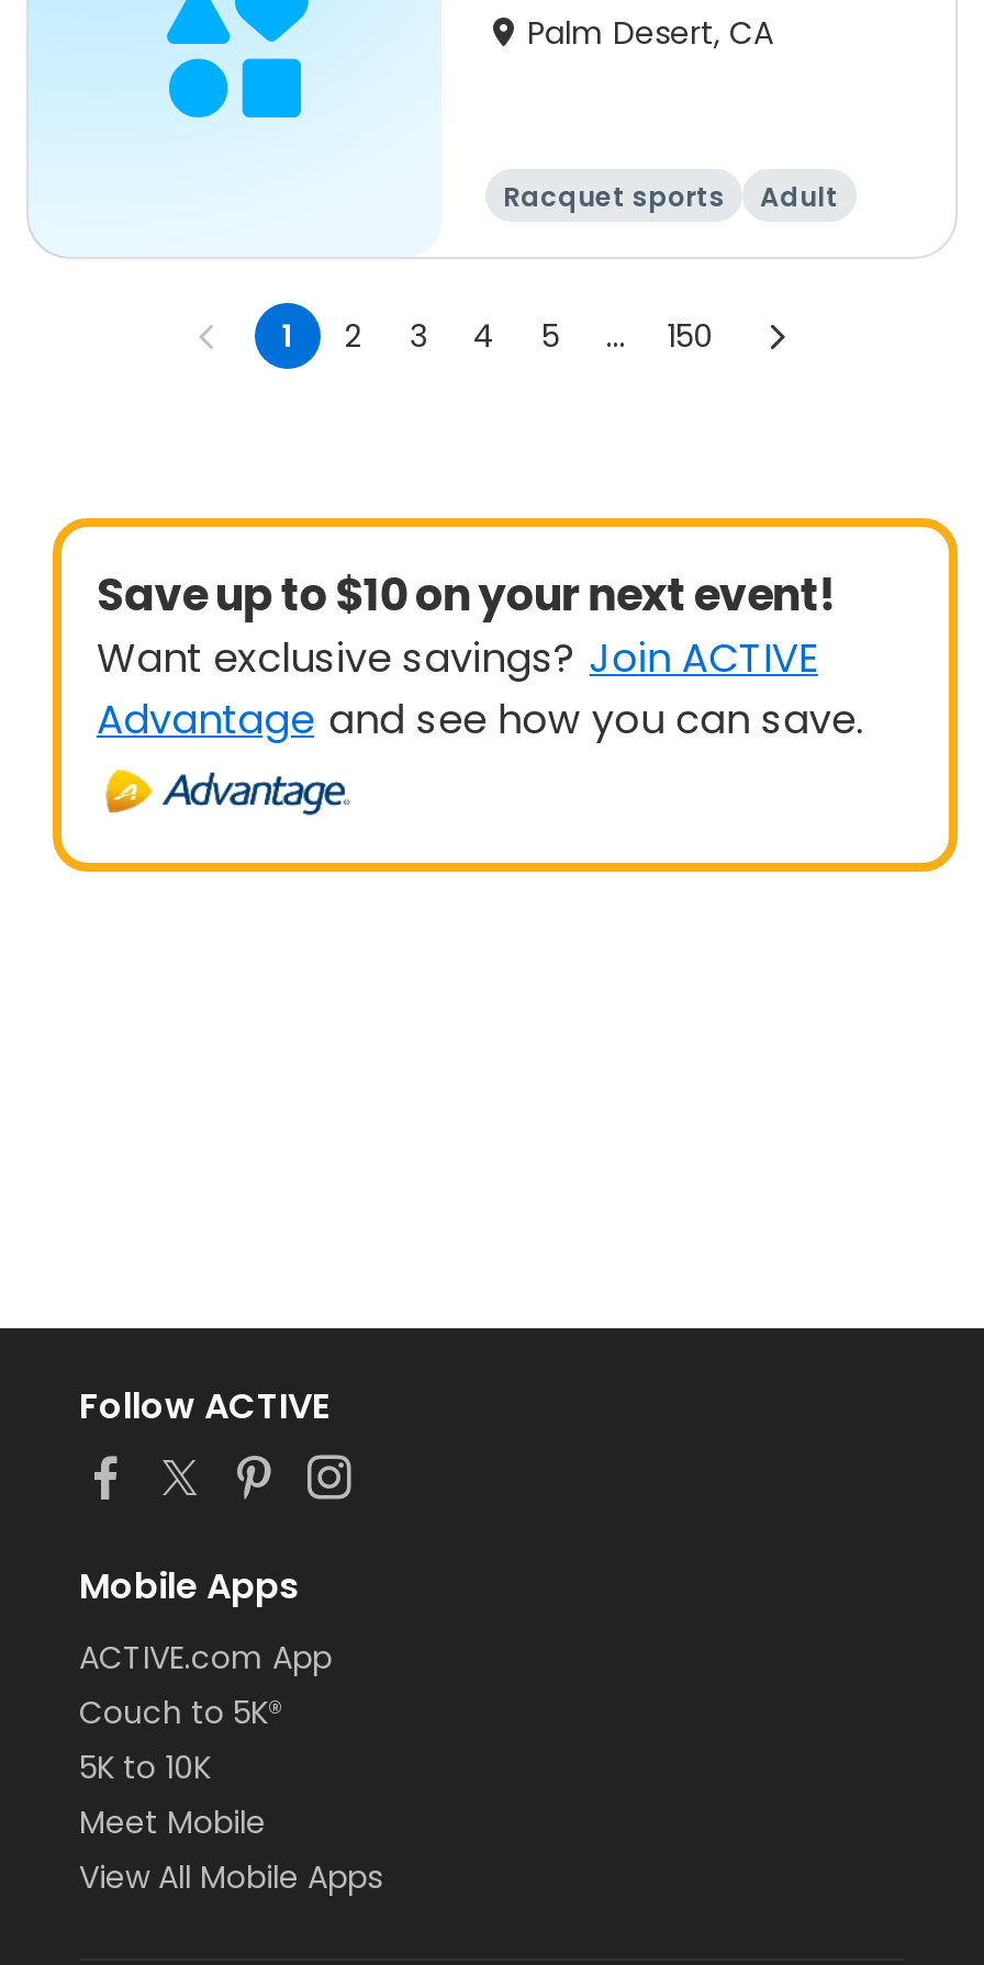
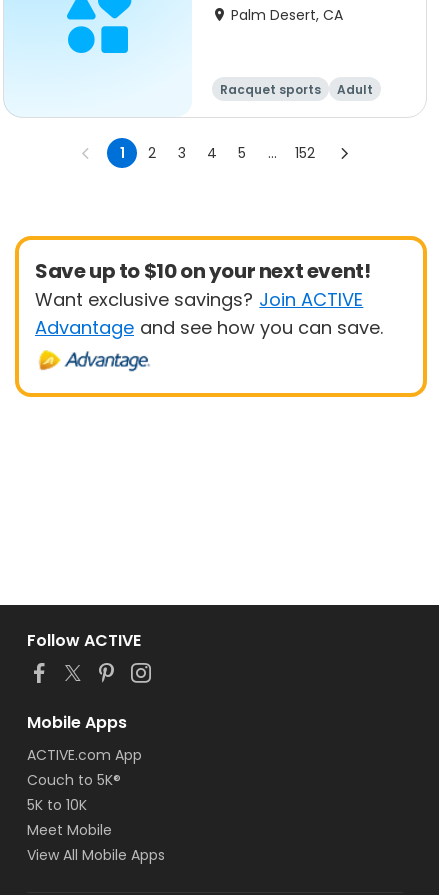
- 150
+ 152
